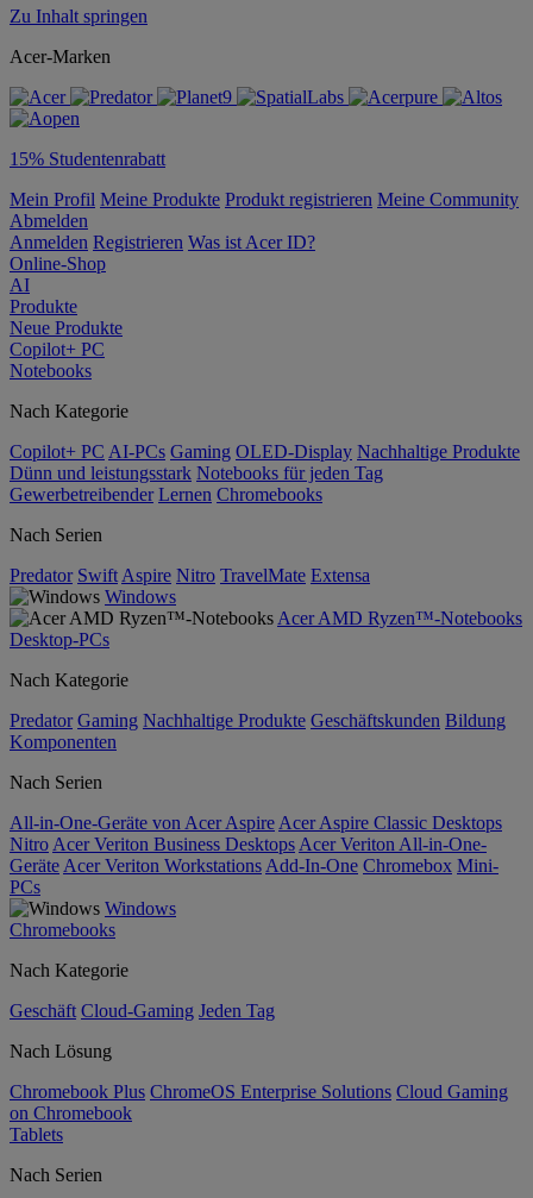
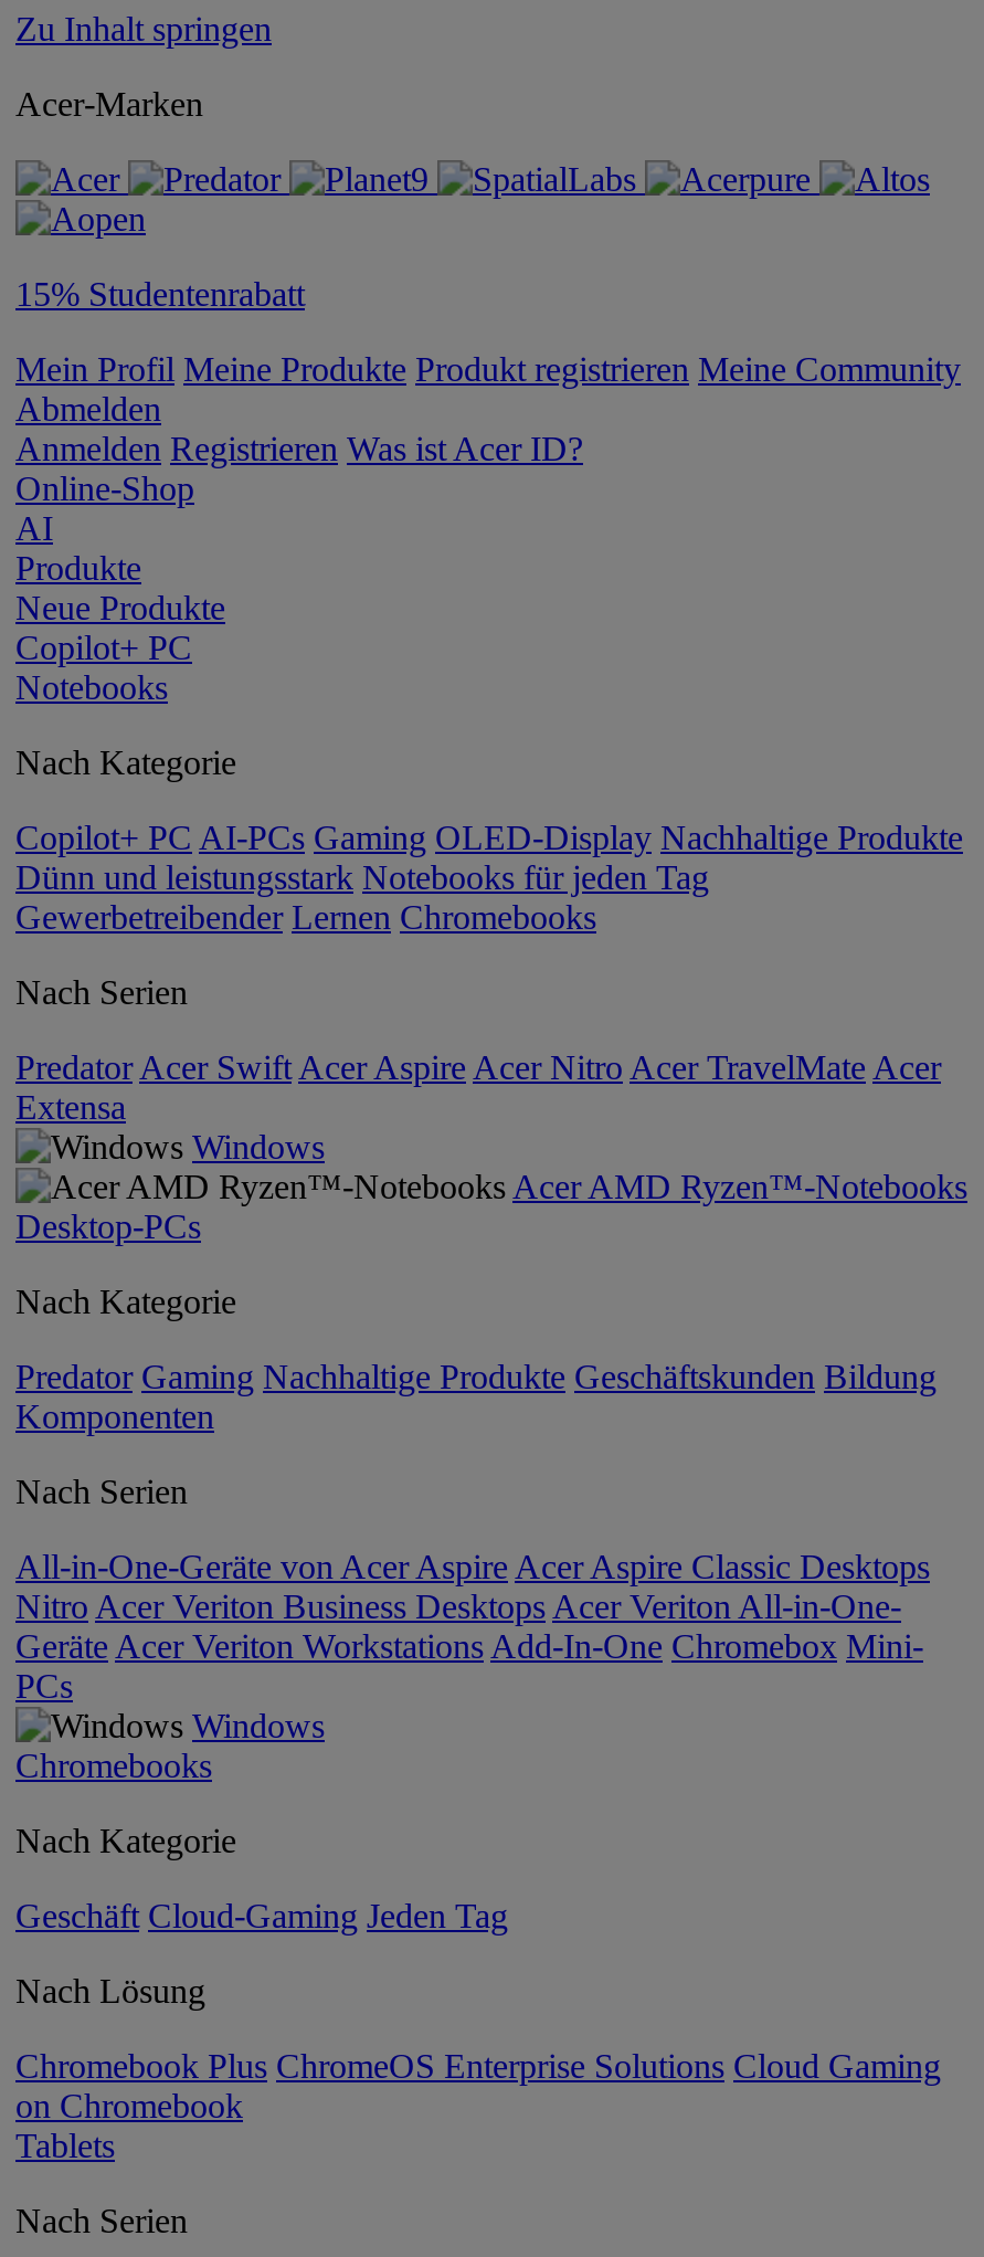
- Predator Swift Aspire Nitro TravelMate Extensa
+ Predator Acer Swift Acer Aspire Acer Nitro Acer TravelMate Acer
+ Extensa
